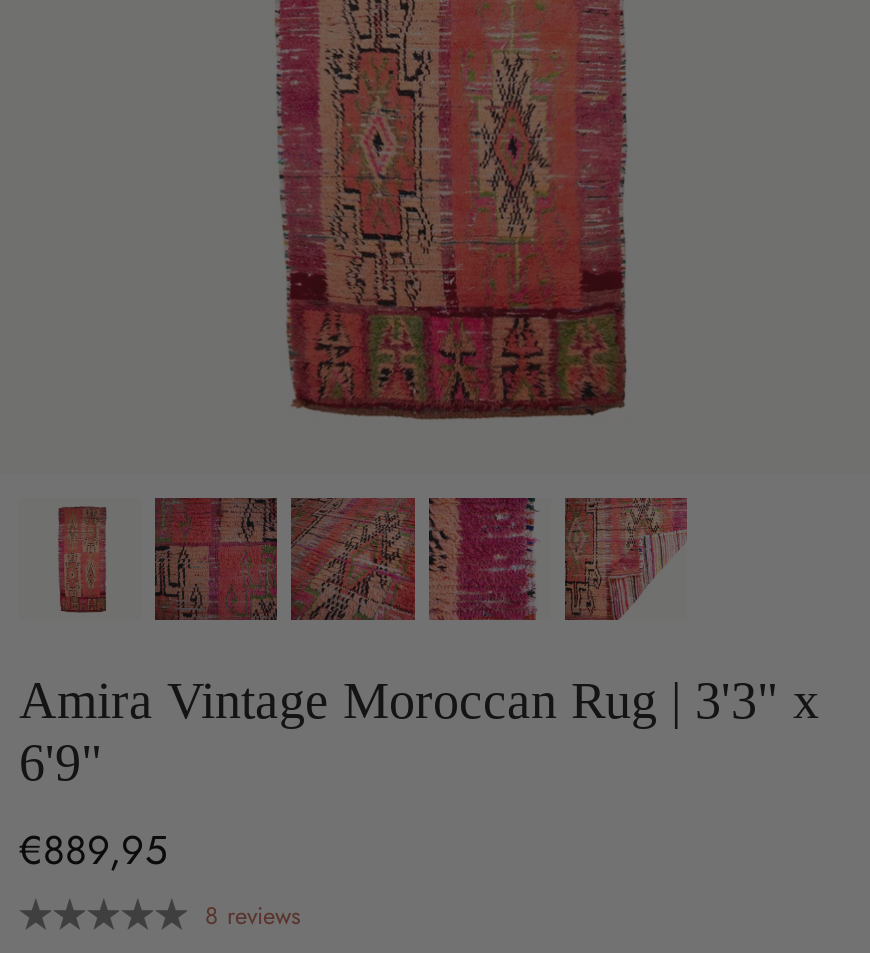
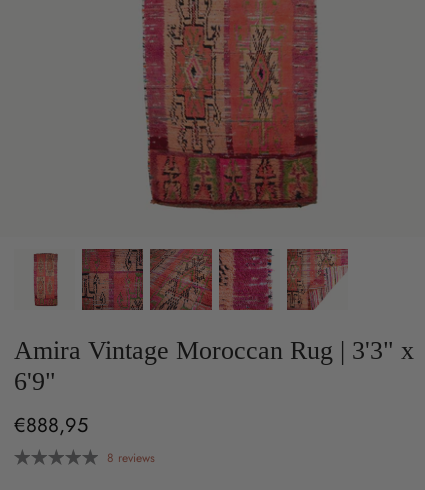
- €889,95
+ €888,95
